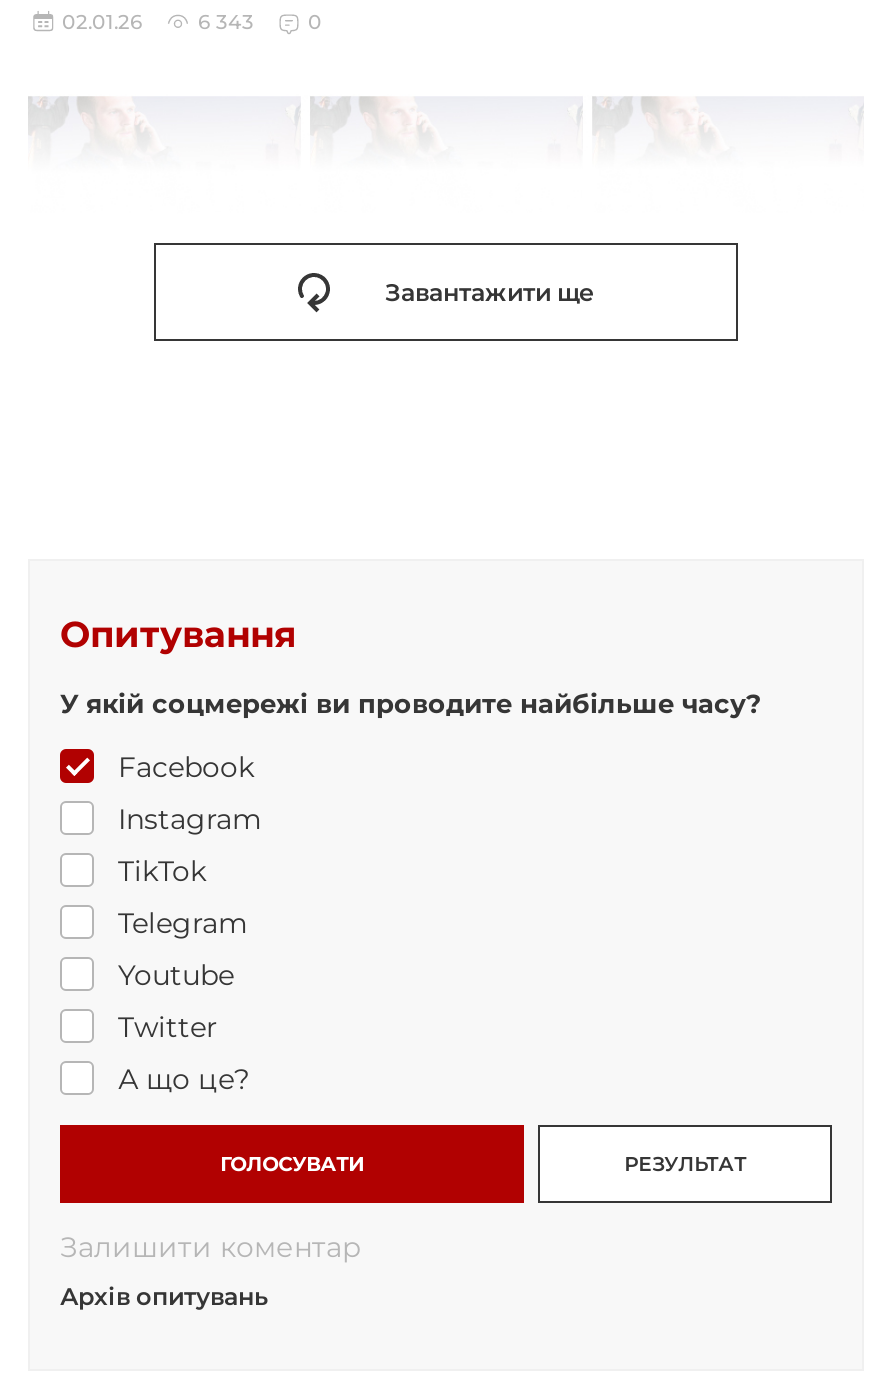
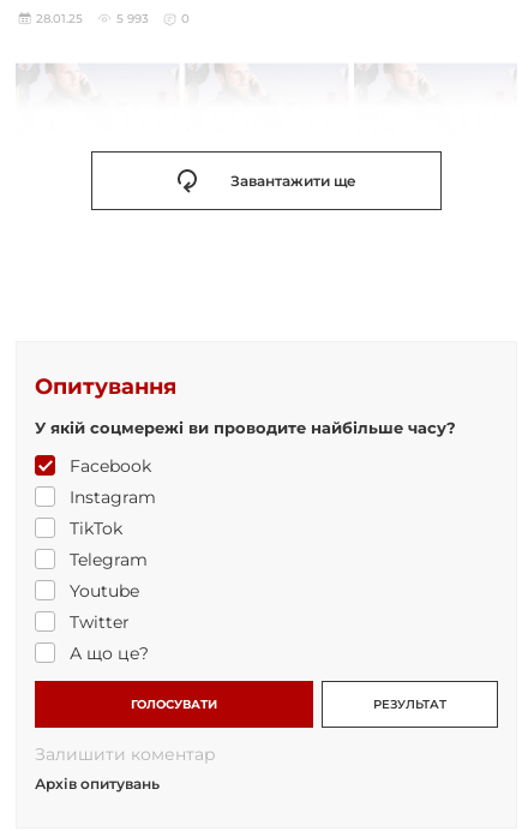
- 02.01.26
- 6 343
+ 28.01.25
+ 5 993
